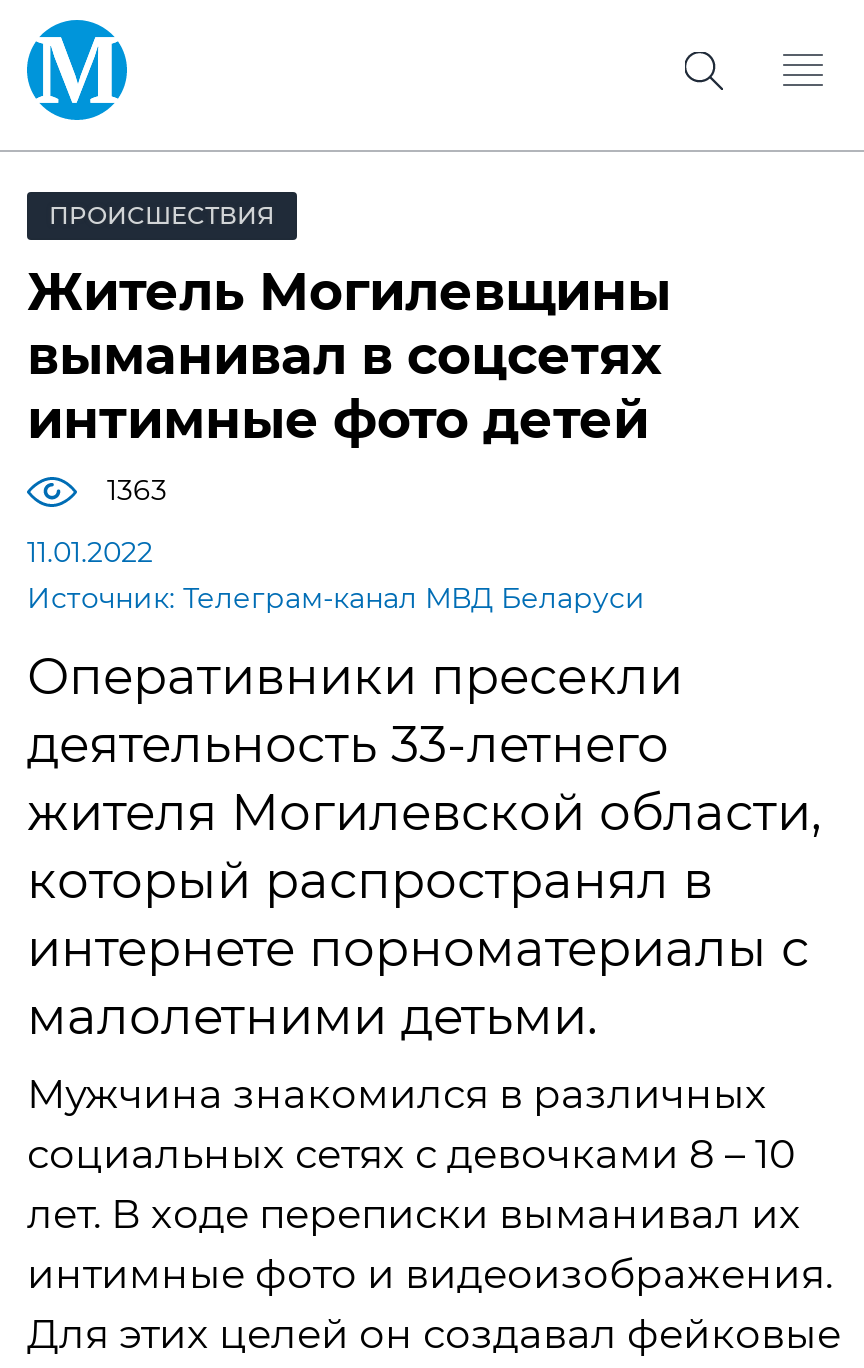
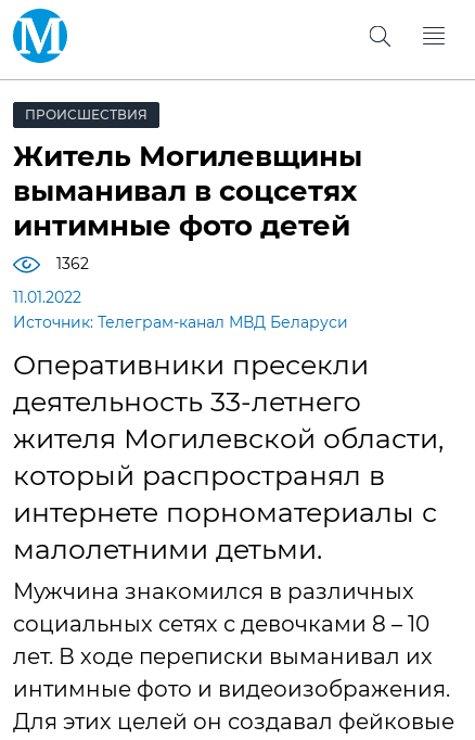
- 1363
+ 1362
